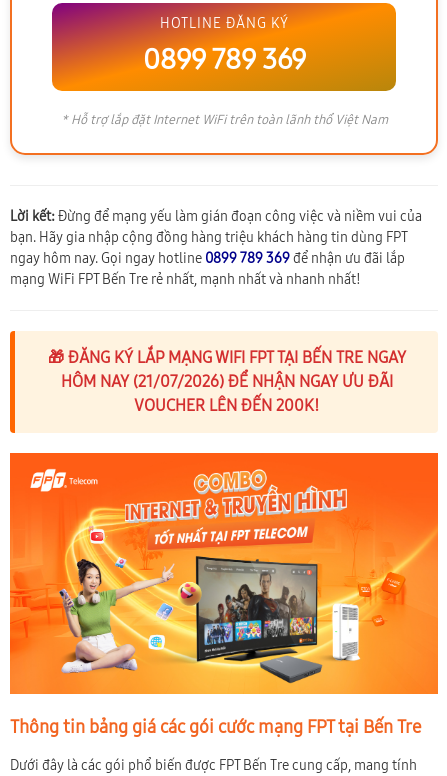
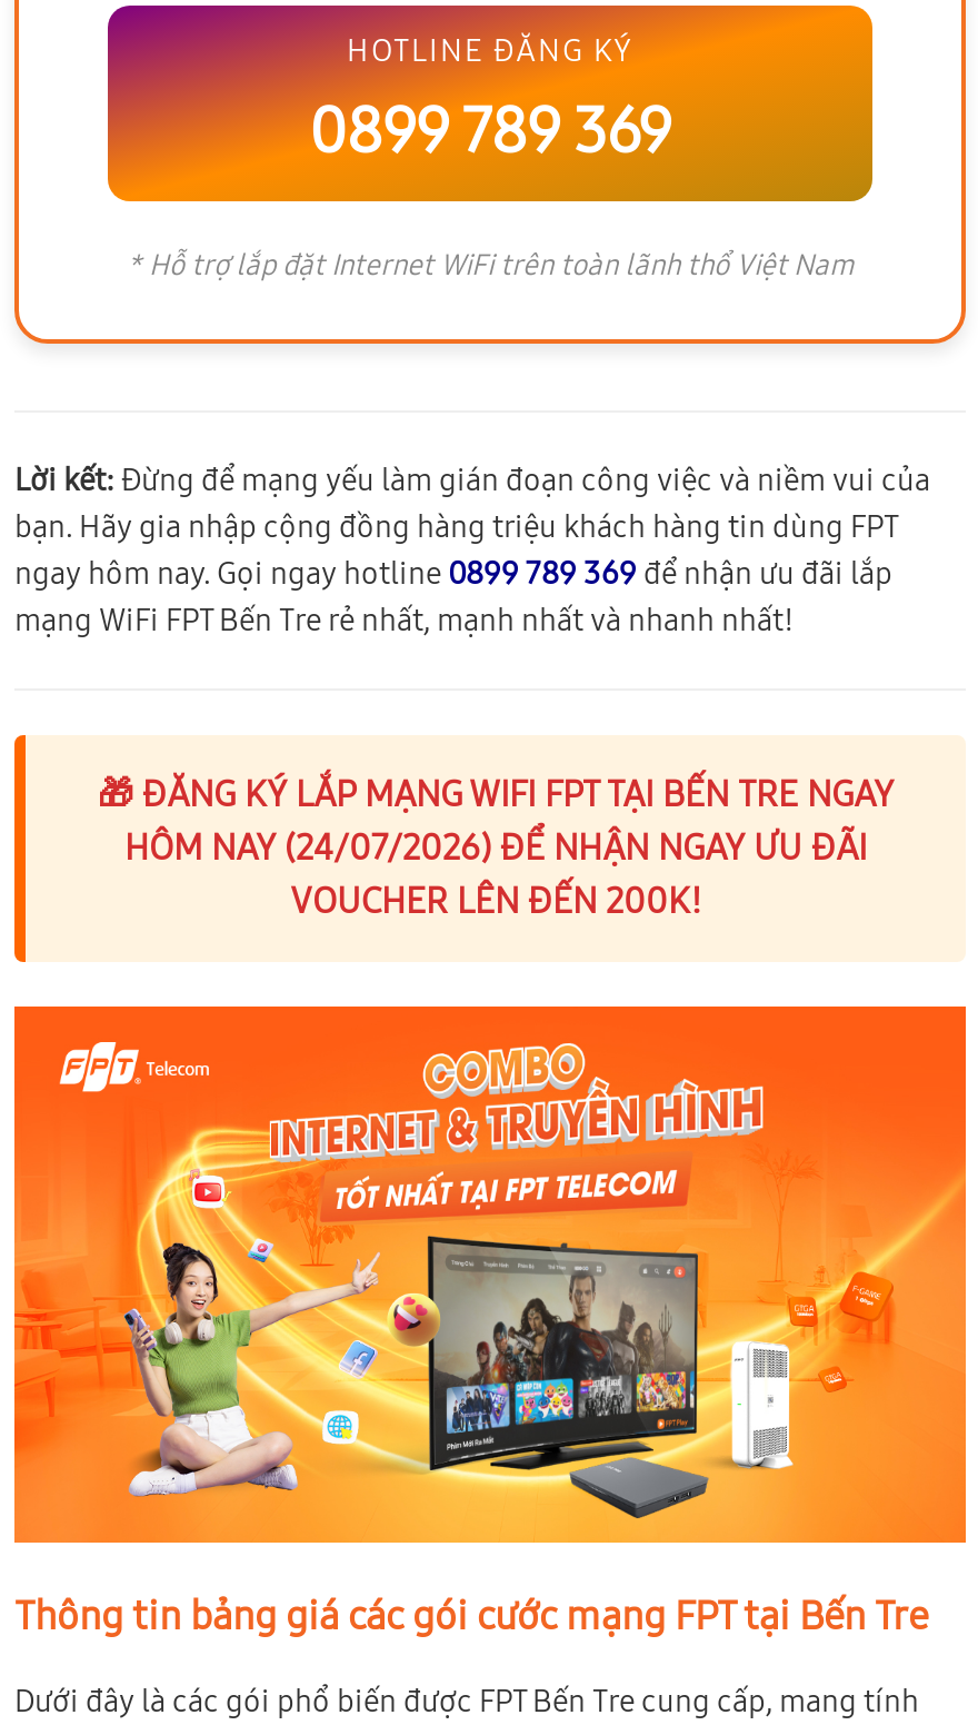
- HÔM NAY (21/07/2026) ĐỂ NHẬN NGAY ƯU ĐÃI
+ HÔM NAY (24/07/2026) ĐỂ NHẬN NGAY ƯU ĐÃI
